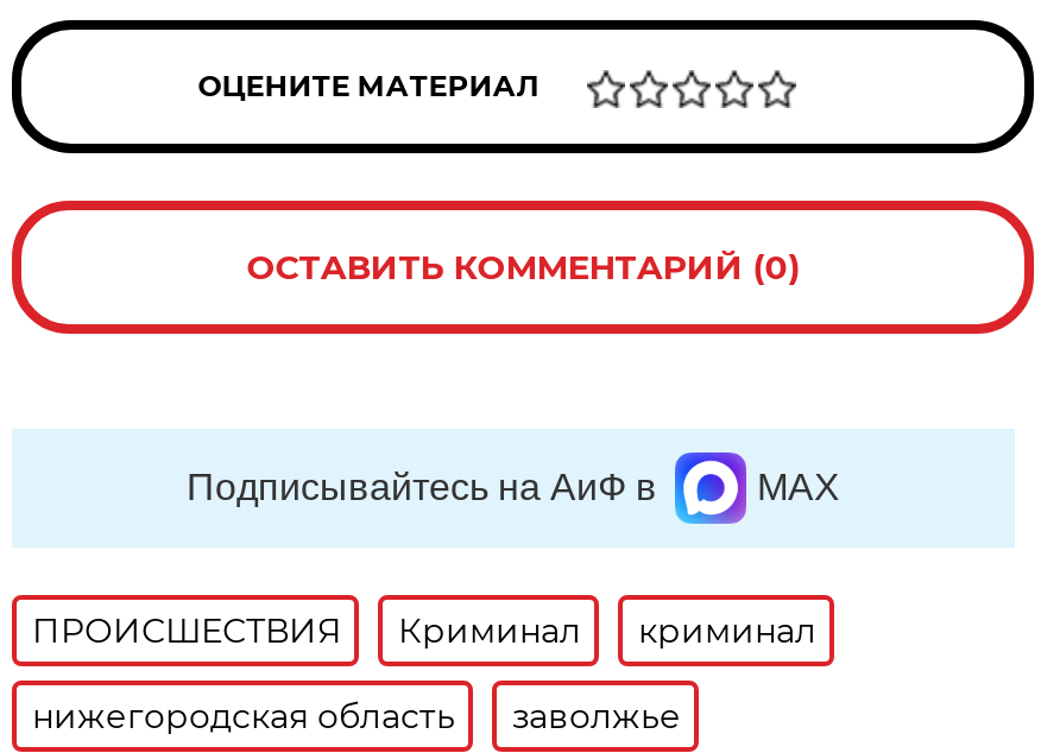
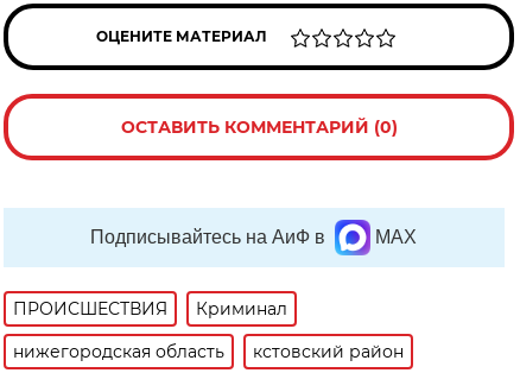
- криминал

- заволжье
+ кстовский район
